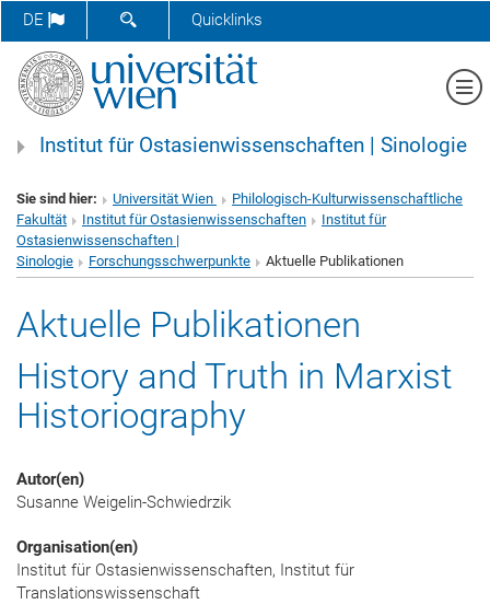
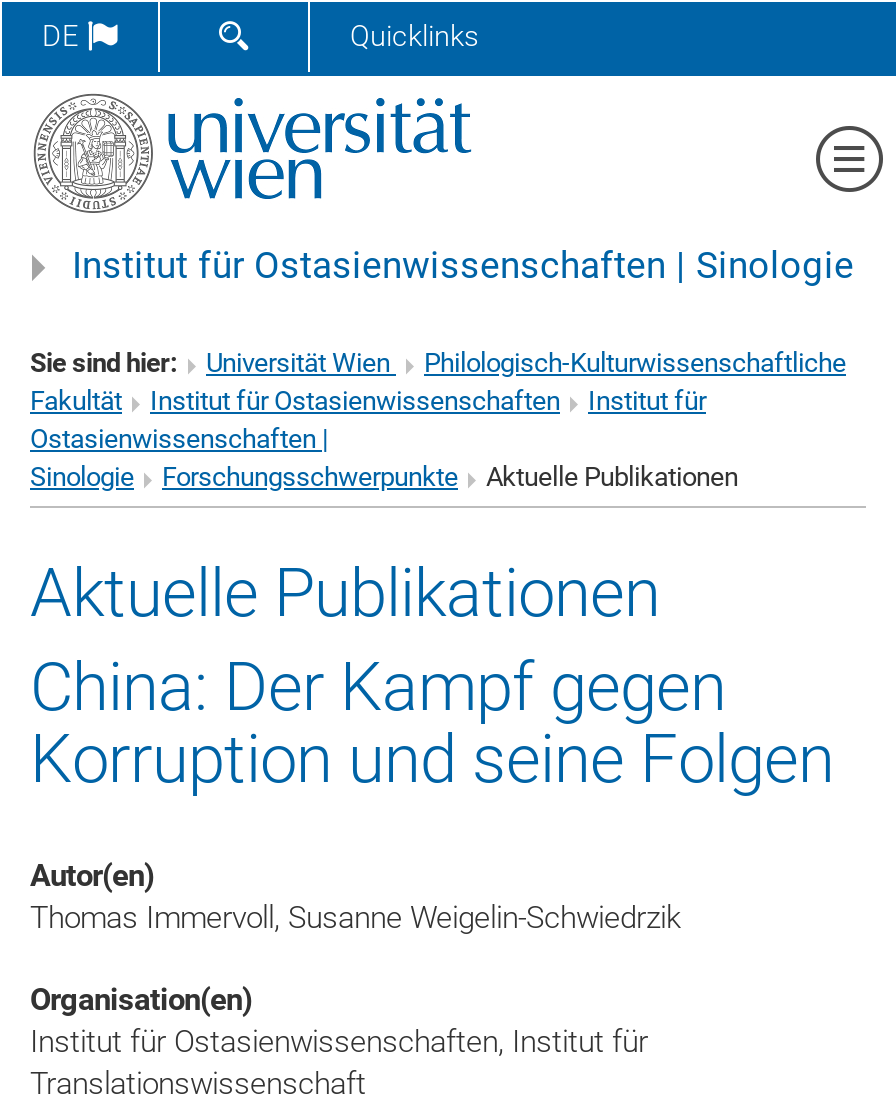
- History and Truth in Marxist
- Historiography
+ China: Der Kampf gegen
+ Korruption und seine Folgen

- Susanne Weigelin-Schwiedrzik
+ Thomas Immervoll, Susanne Weigelin-Schwiedrzik
